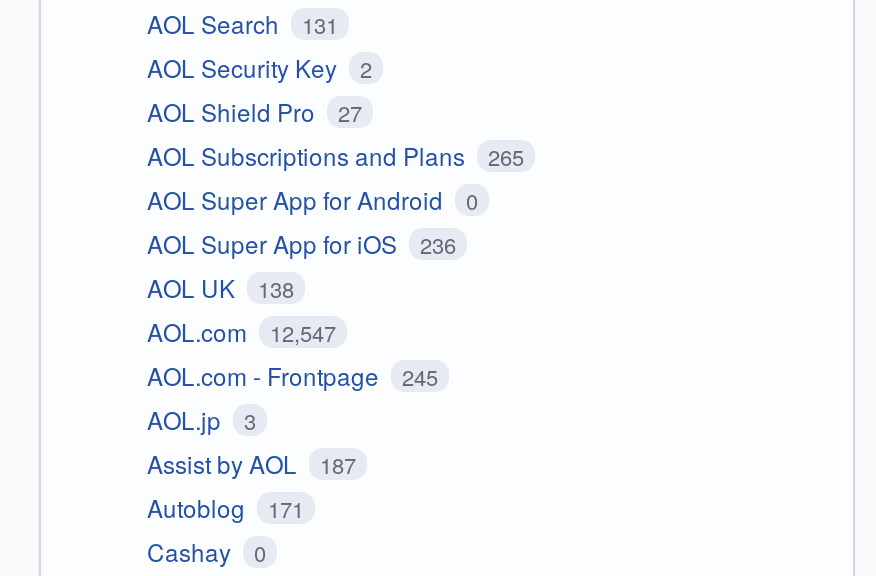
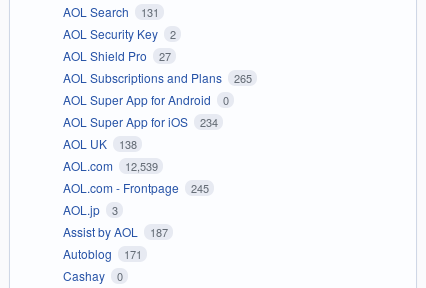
- AOL Super App for iOS 236
+ AOL Super App for iOS 234

- AOL.com 12,547
+ AOL.com 12,539
